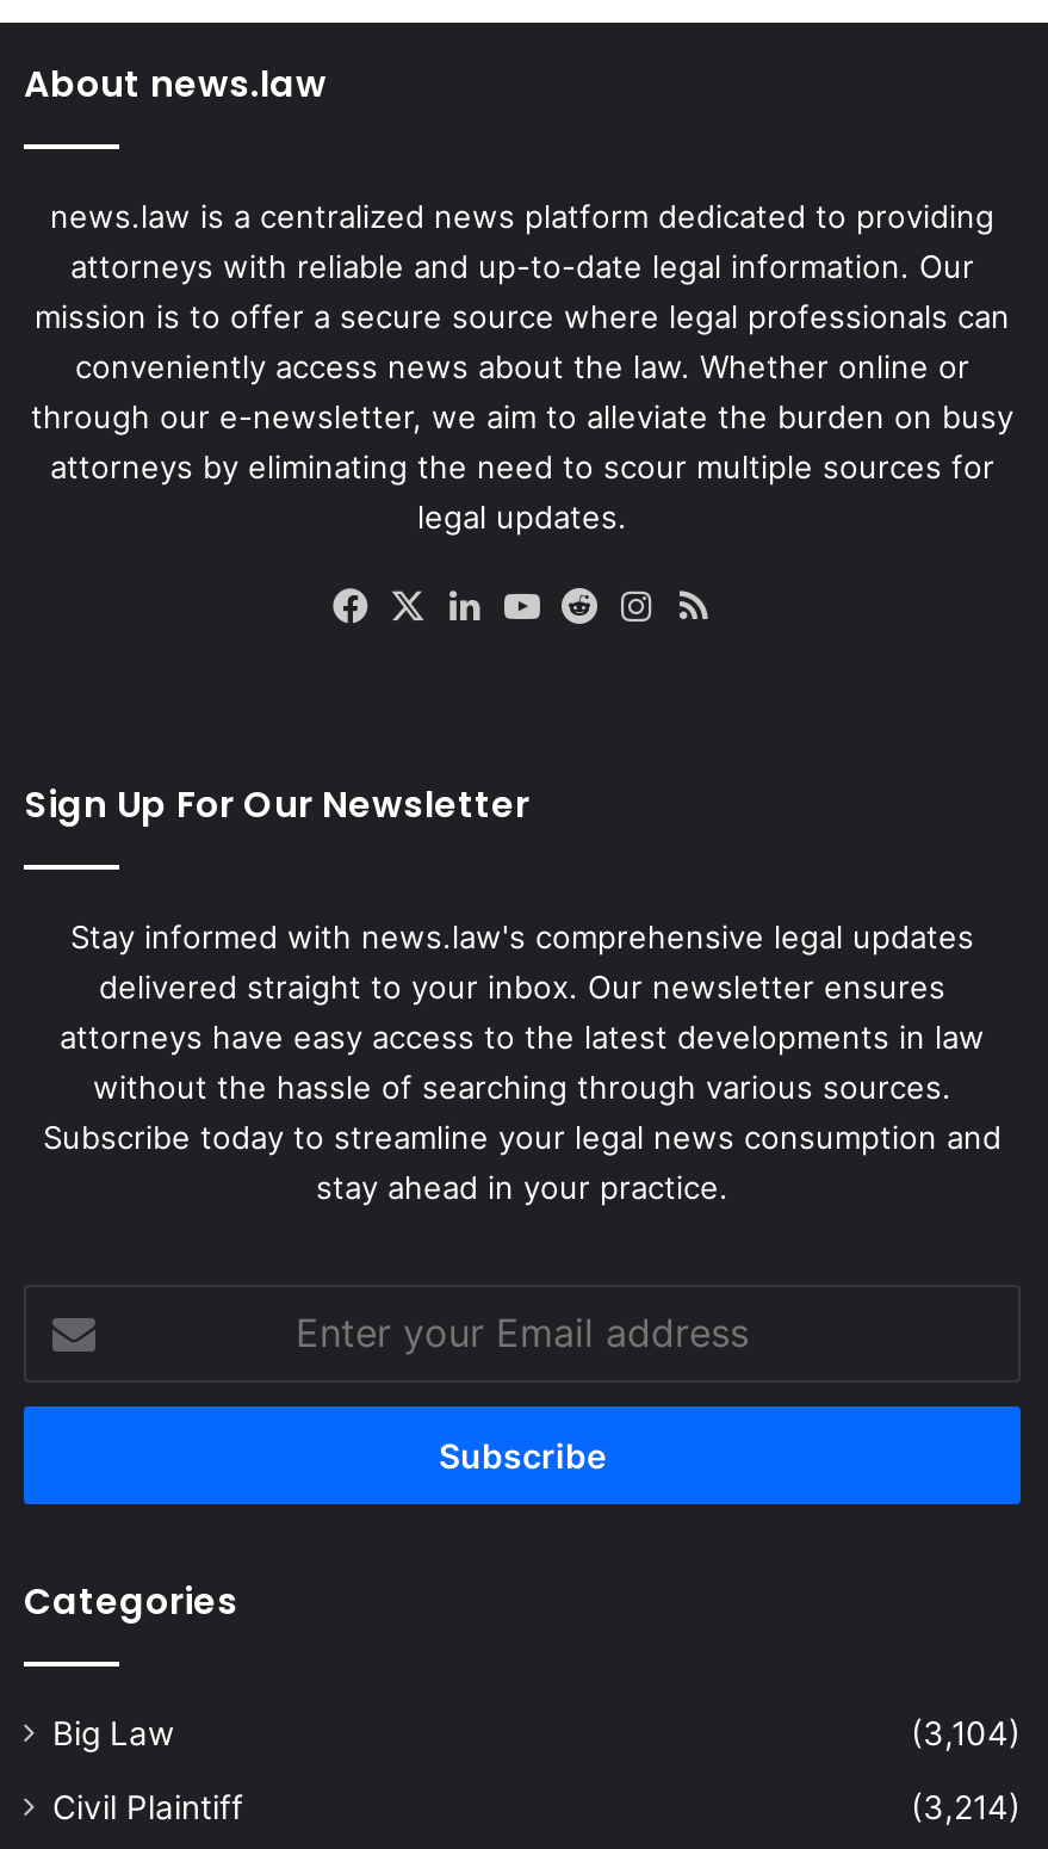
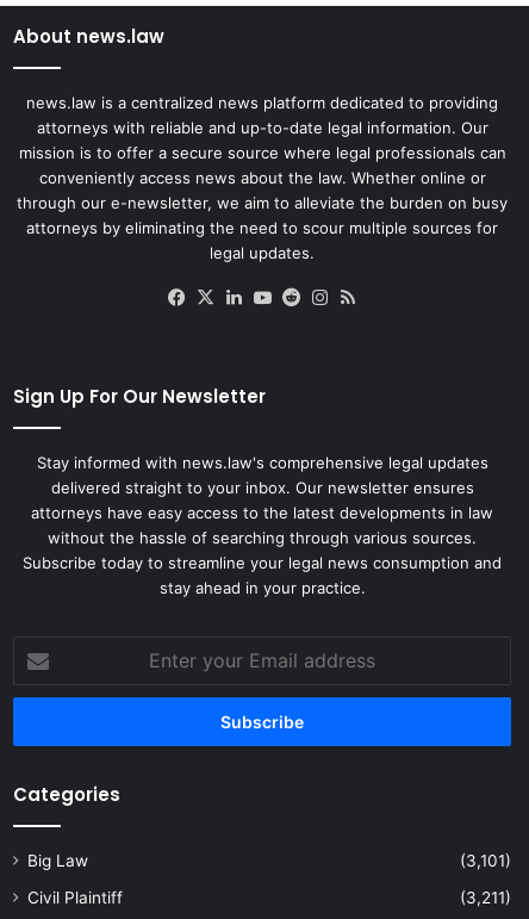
- (3,104)
+ (3,101)

- (3,214)
+ (3,211)
